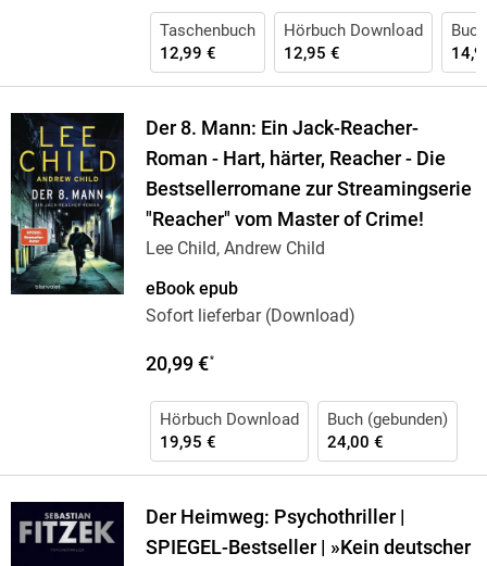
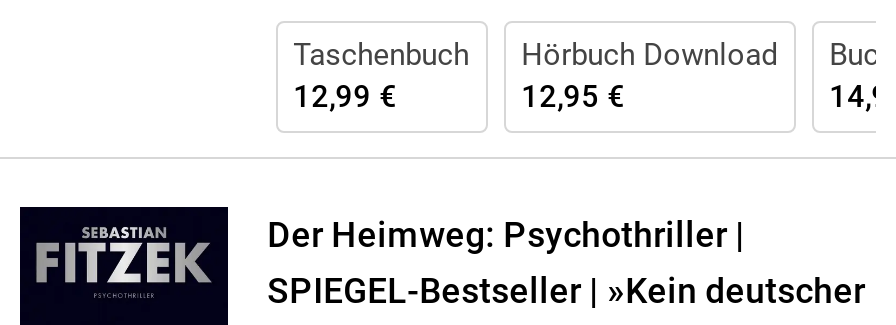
- [image]
- Der 8. Mann: Ein Jack-Reacher-
- Roman - Hart, härter, Reacher - Die
- Bestsellerromane zur Streamingserie
- "Reacher" vom Master of Crime!
- Lee Child, Andrew Child
- eBook epub
- Sofort lieferbar (Download)
- 20,99 €*
- Hörbuch Download
- 19,95 €

- Buch (gebunden)
- 24,00 €
